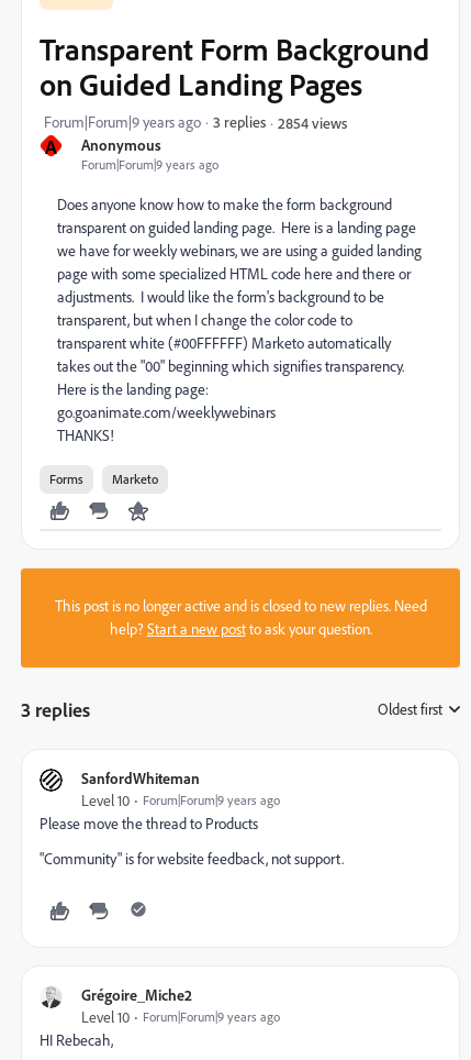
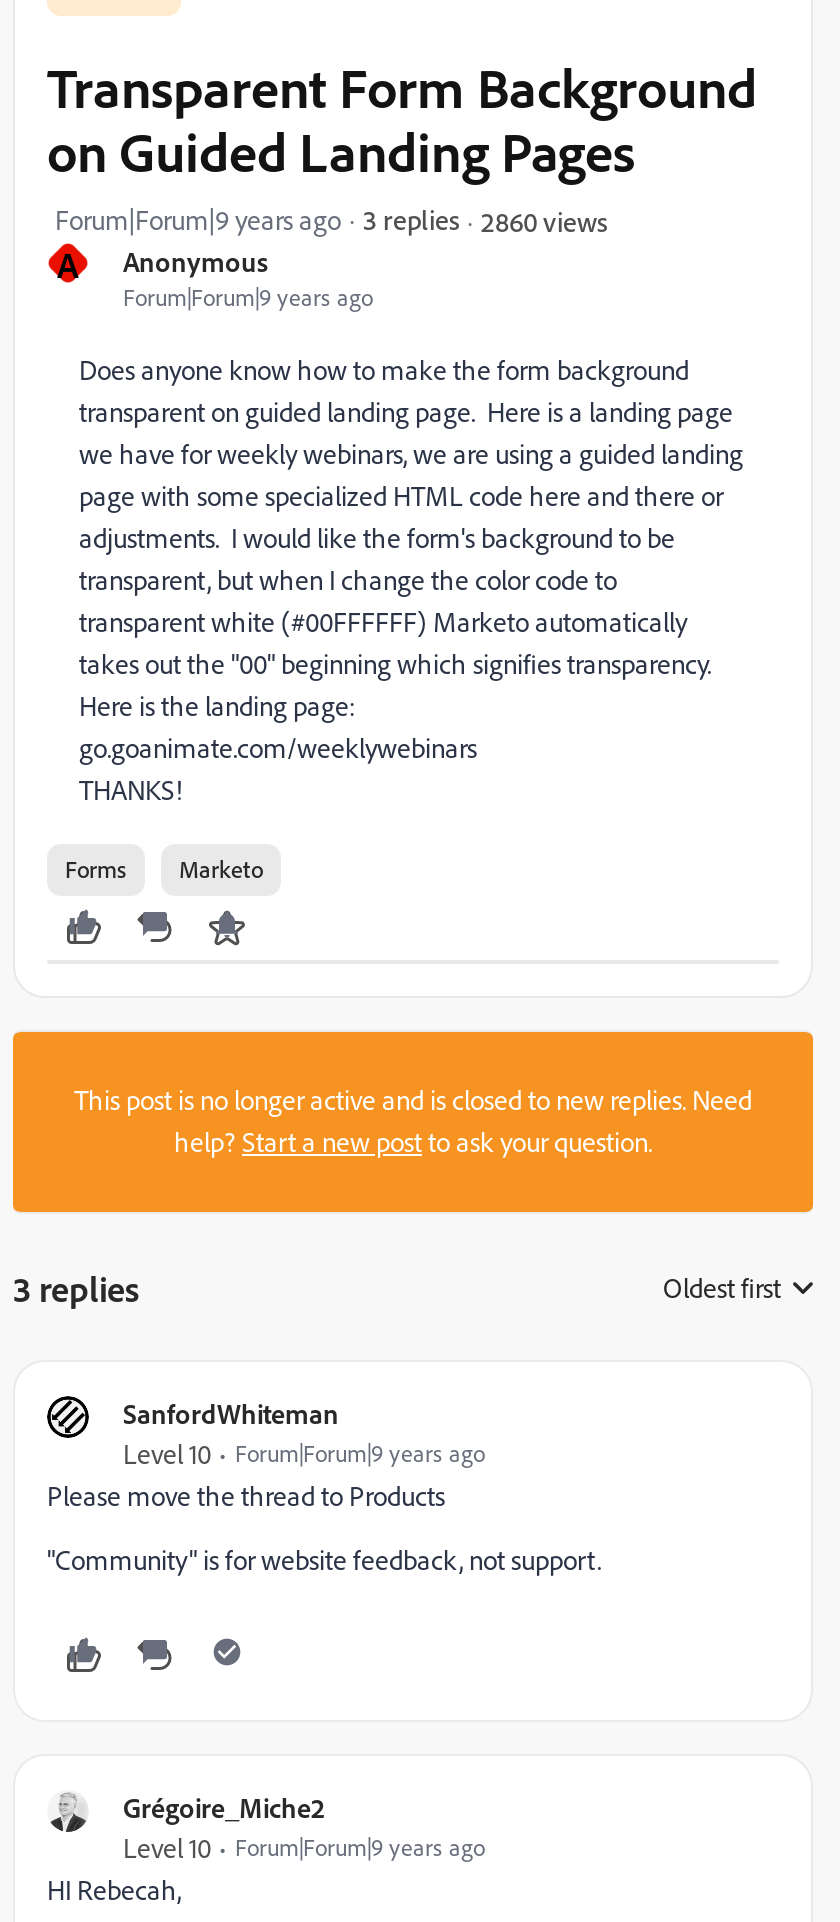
- 2854 views
+ 2860 views
